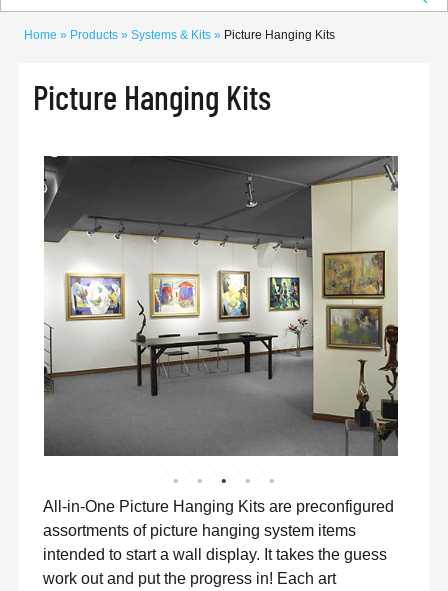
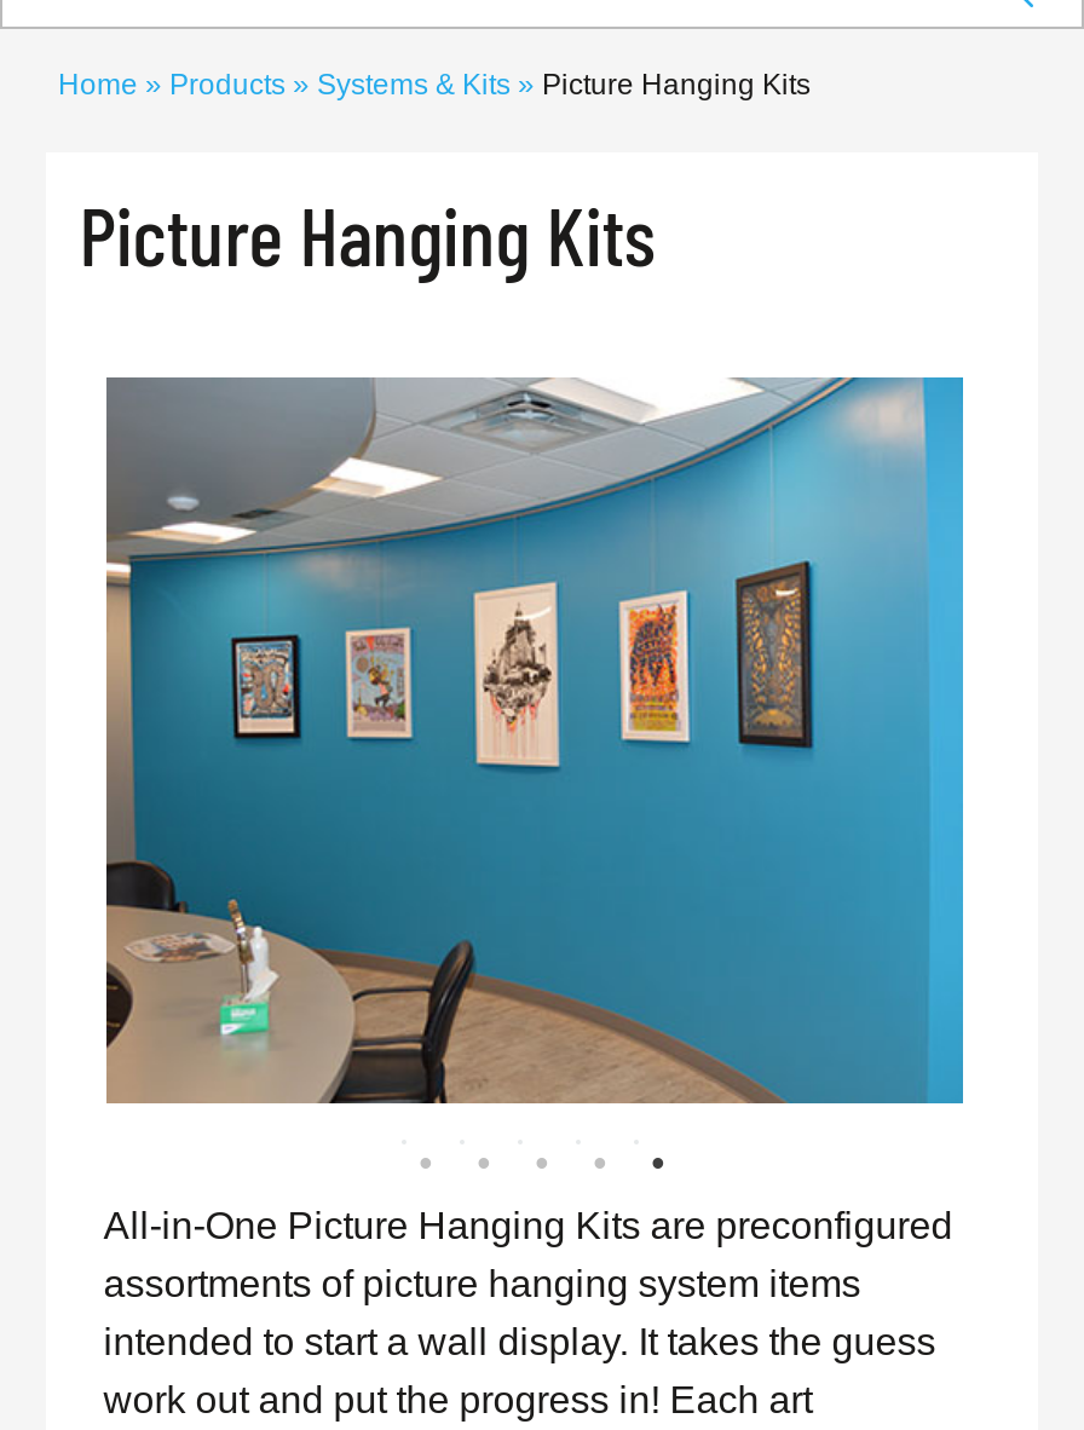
- [image]
+ [image]
